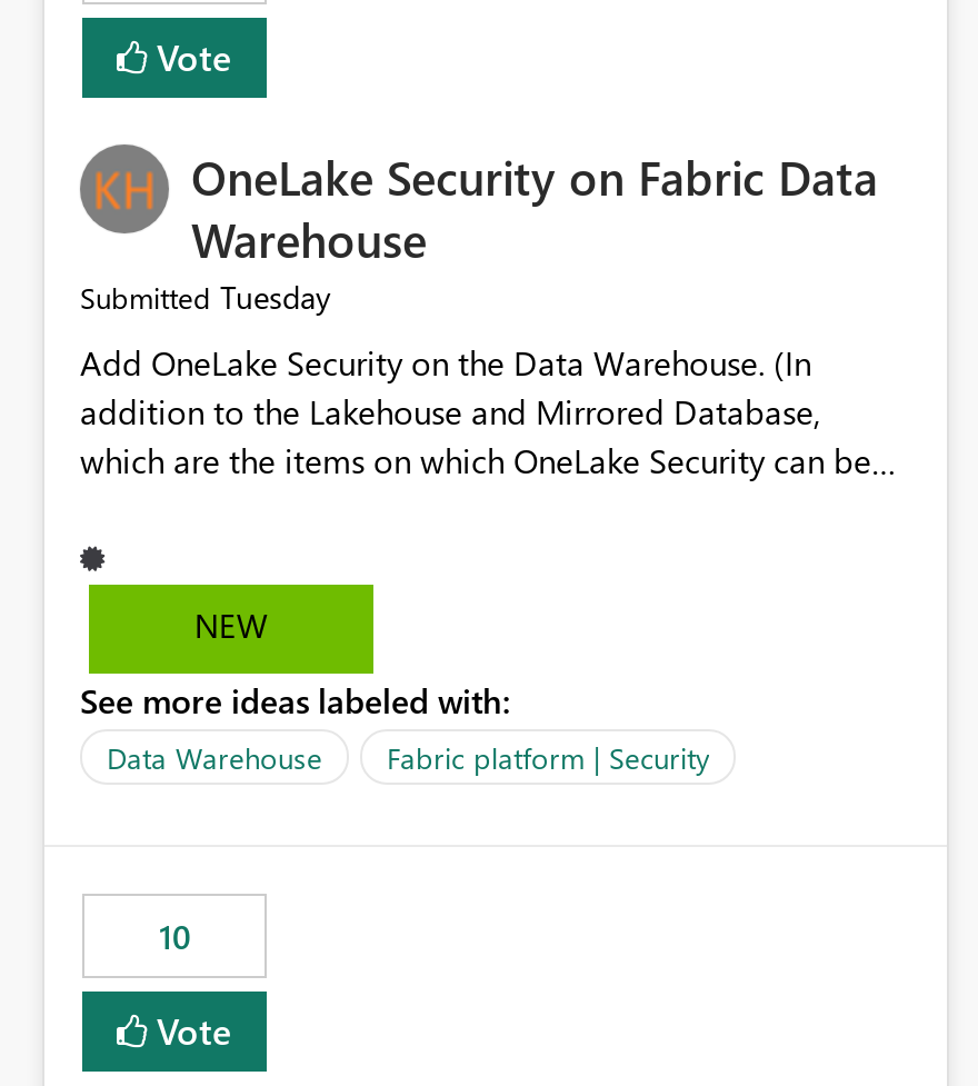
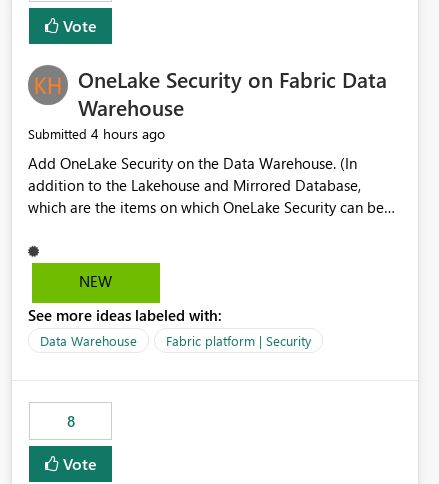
- Submitted Tuesday
+ Submitted 4 hours ago

- 10
+ 8
